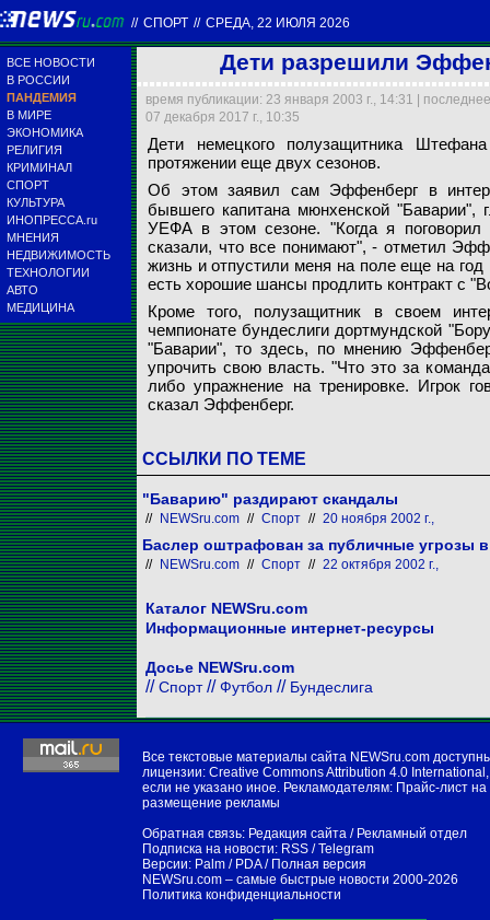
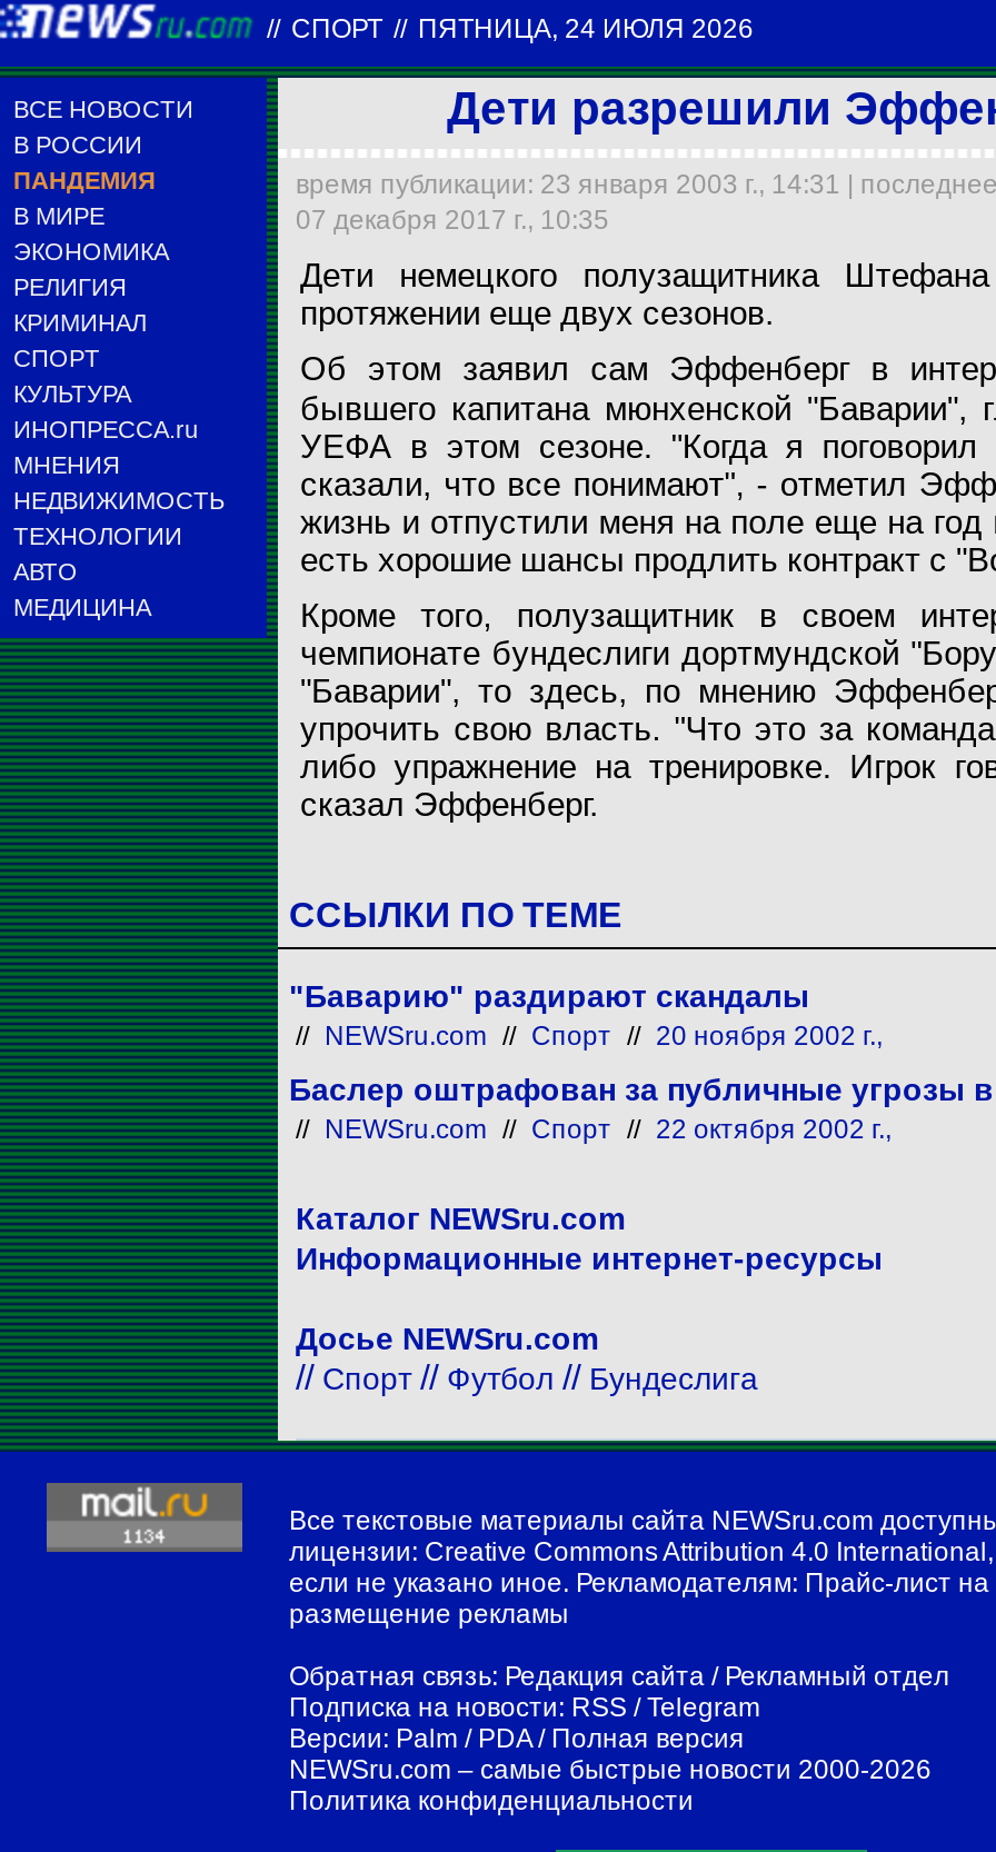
- // СПОРТ // СРЕДА, 22 ИЮЛЯ 2026
+ // СПОРТ // ПЯТНИЦА, 24 ИЮЛЯ 2026
